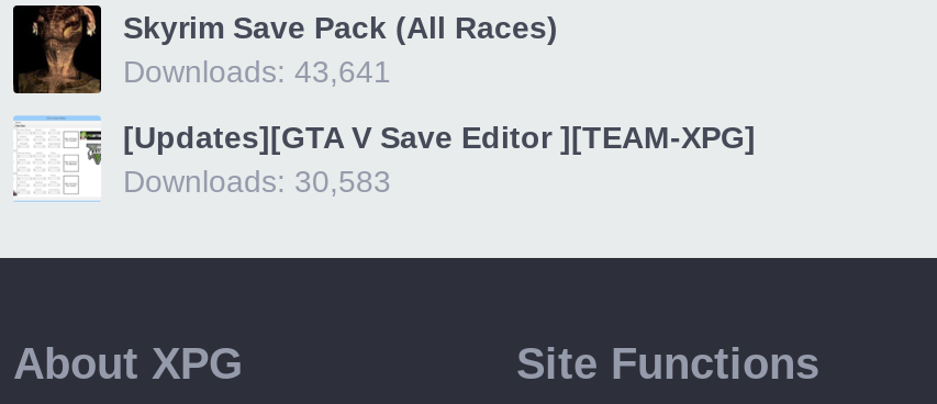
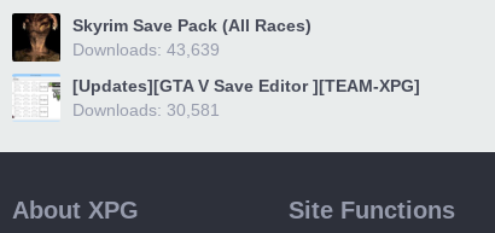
- Downloads: 43,641
+ Downloads: 43,639

- Downloads: 30,583
+ Downloads: 30,581
